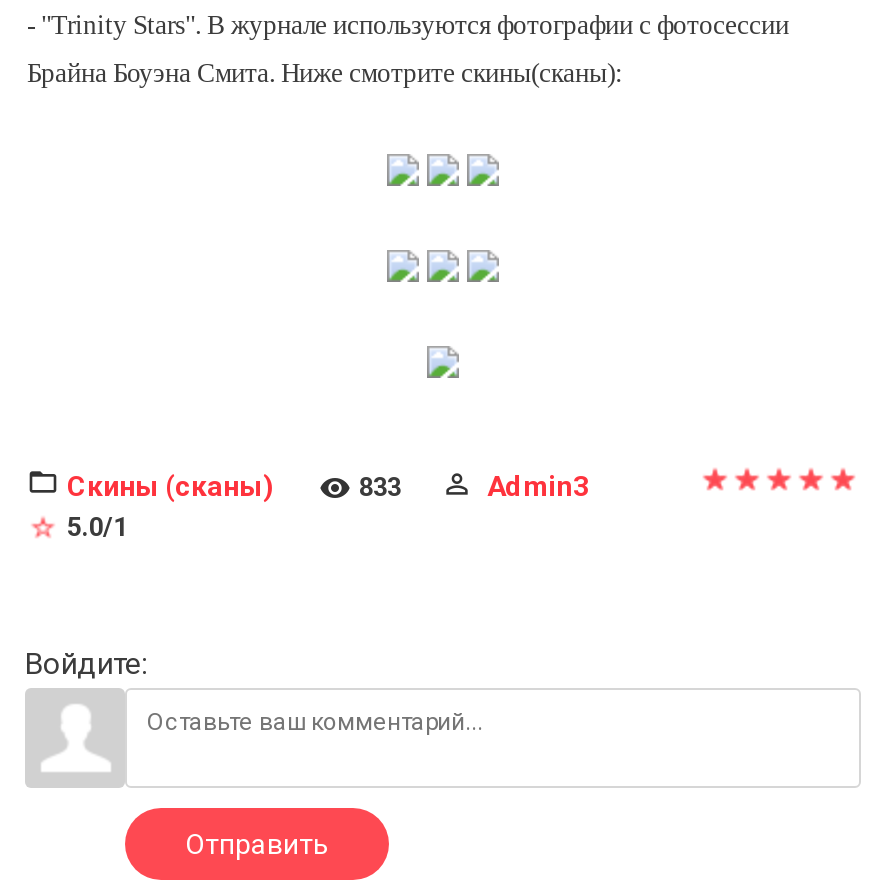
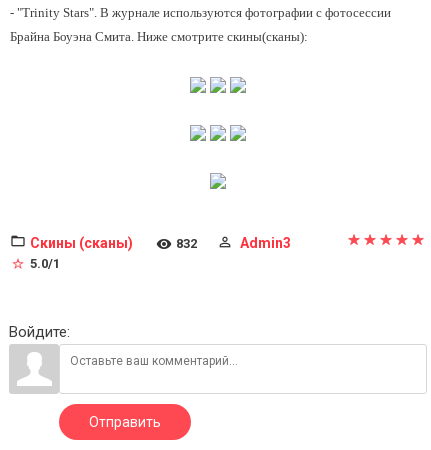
- 833
+ 832
